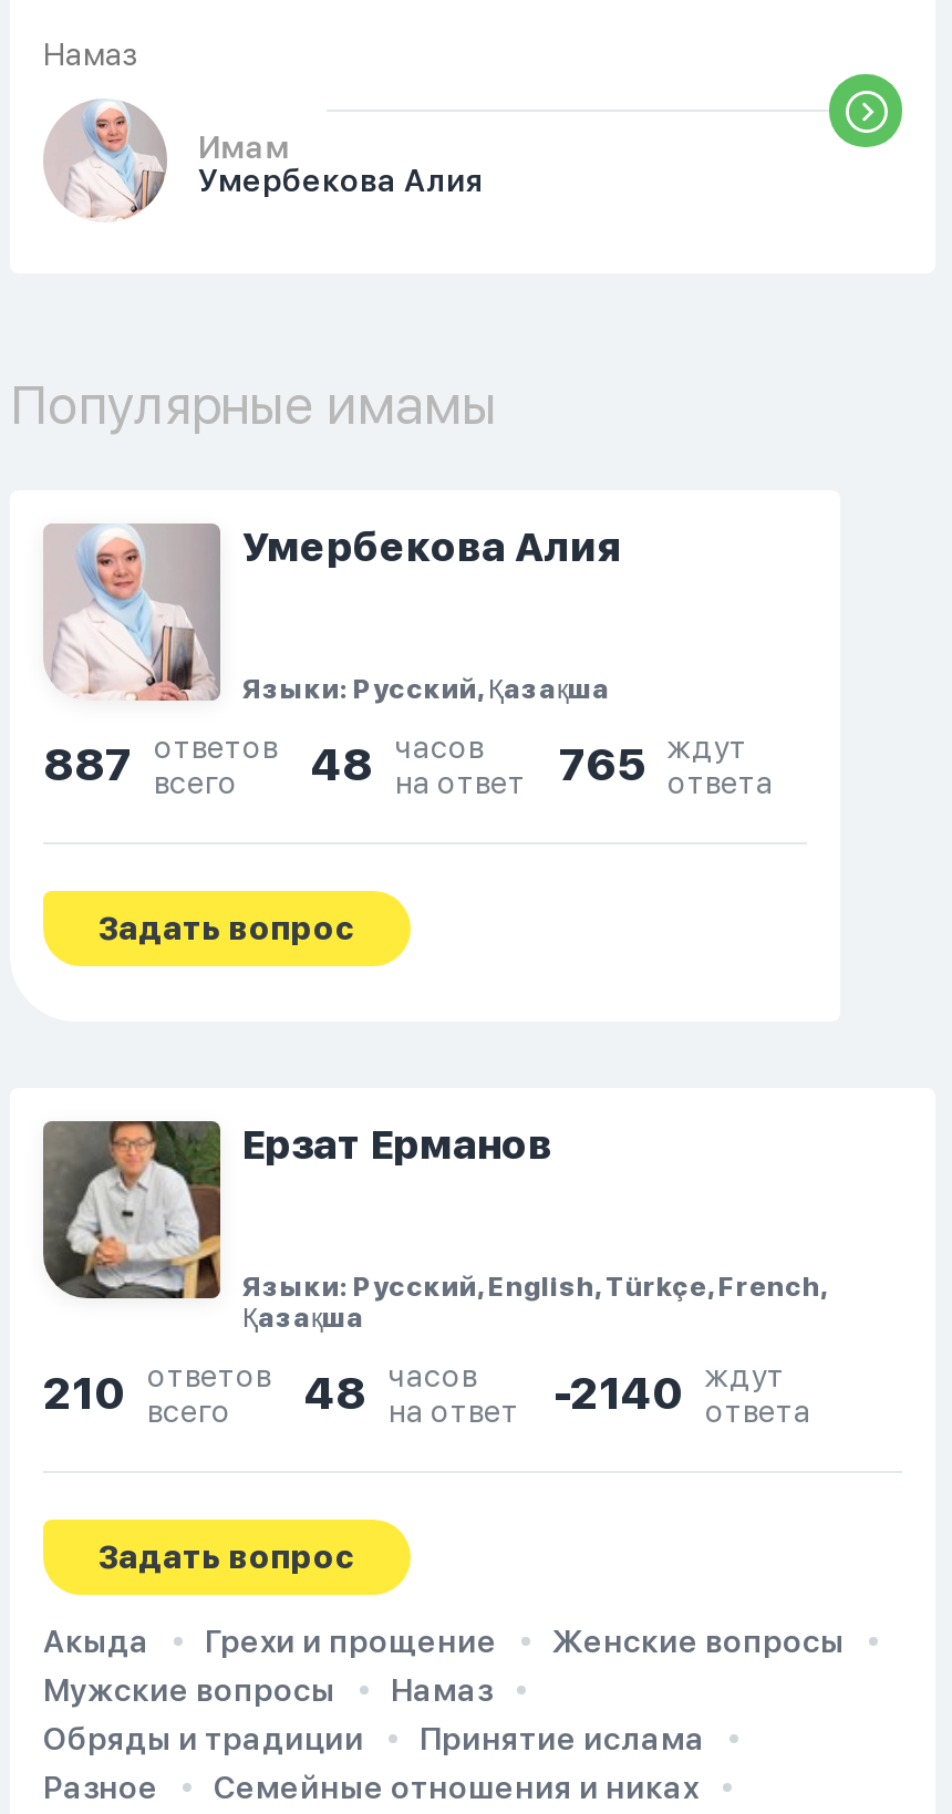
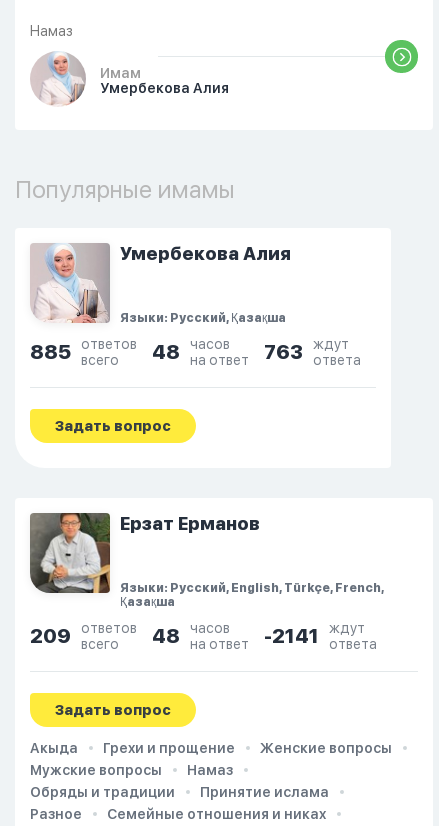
- 887
+ 885

- 765
+ 763

- 210
+ 209

- -2140
+ -2141
